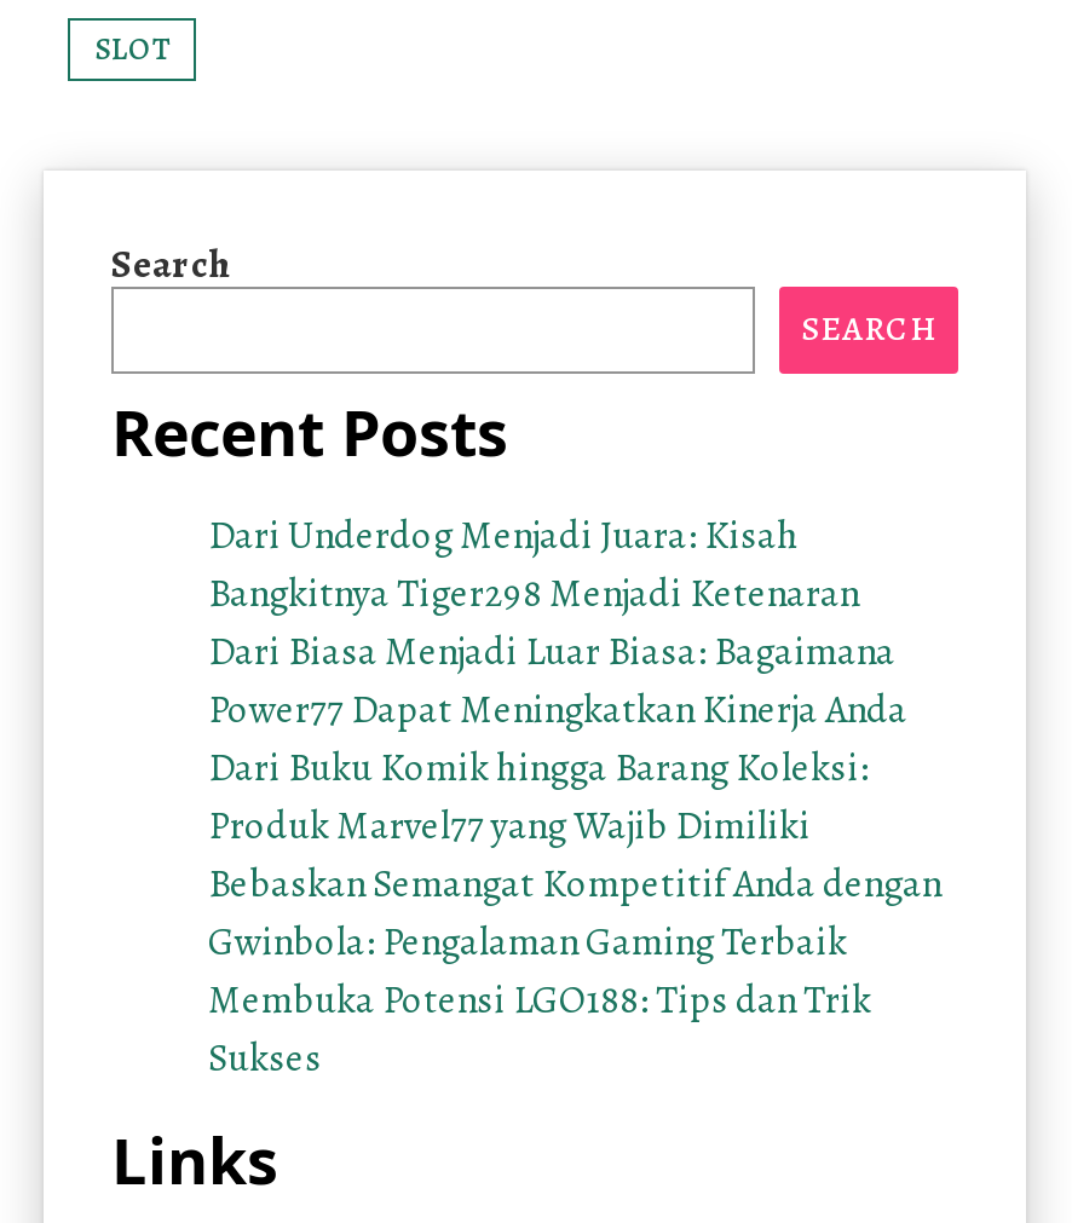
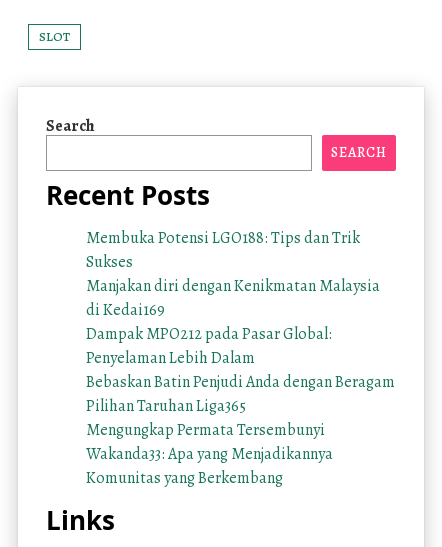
- Dari Underdog Menjadi Juara: Kisah
- Bangkitnya Tiger298 Menjadi Ketenaran
- Dari Biasa Menjadi Luar Biasa: Bagaimana
- Power77 Dapat Meningkatkan Kinerja Anda
- Dari Buku Komik hingga Barang Koleksi:
- Produk Marvel77 yang Wajib Dimiliki
- Bebaskan Semangat Kompetitif Anda dengan
- Gwinbola: Pengalaman Gaming Terbaik

moved up: Membuka Potensi LGO188: Tips dan Trik | Sukses

+ Manjakan diri dengan Kenikmatan Malaysia
+ di Kedai169
+ Dampak MPO212 pada Pasar Global:
+ Penyelaman Lebih Dalam
+ Bebaskan Batin Penjudi Anda dengan Beragam
+ Pilihan Taruhan Liga365
+ Mengungkap Permata Tersembunyi
+ Wakanda33: Apa yang Menjadikannya
+ Komunitas yang Berkembang
